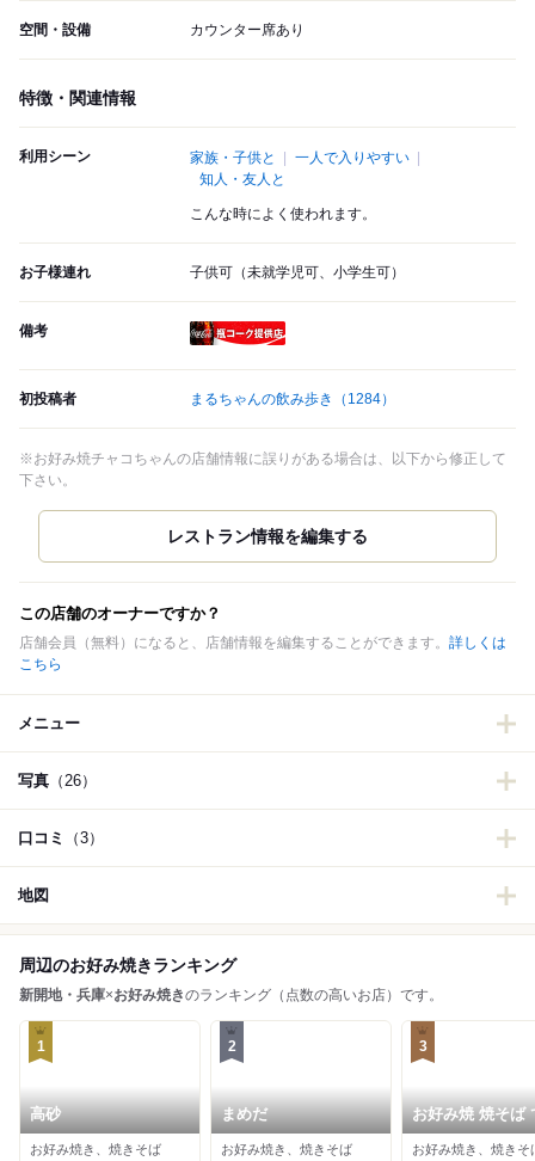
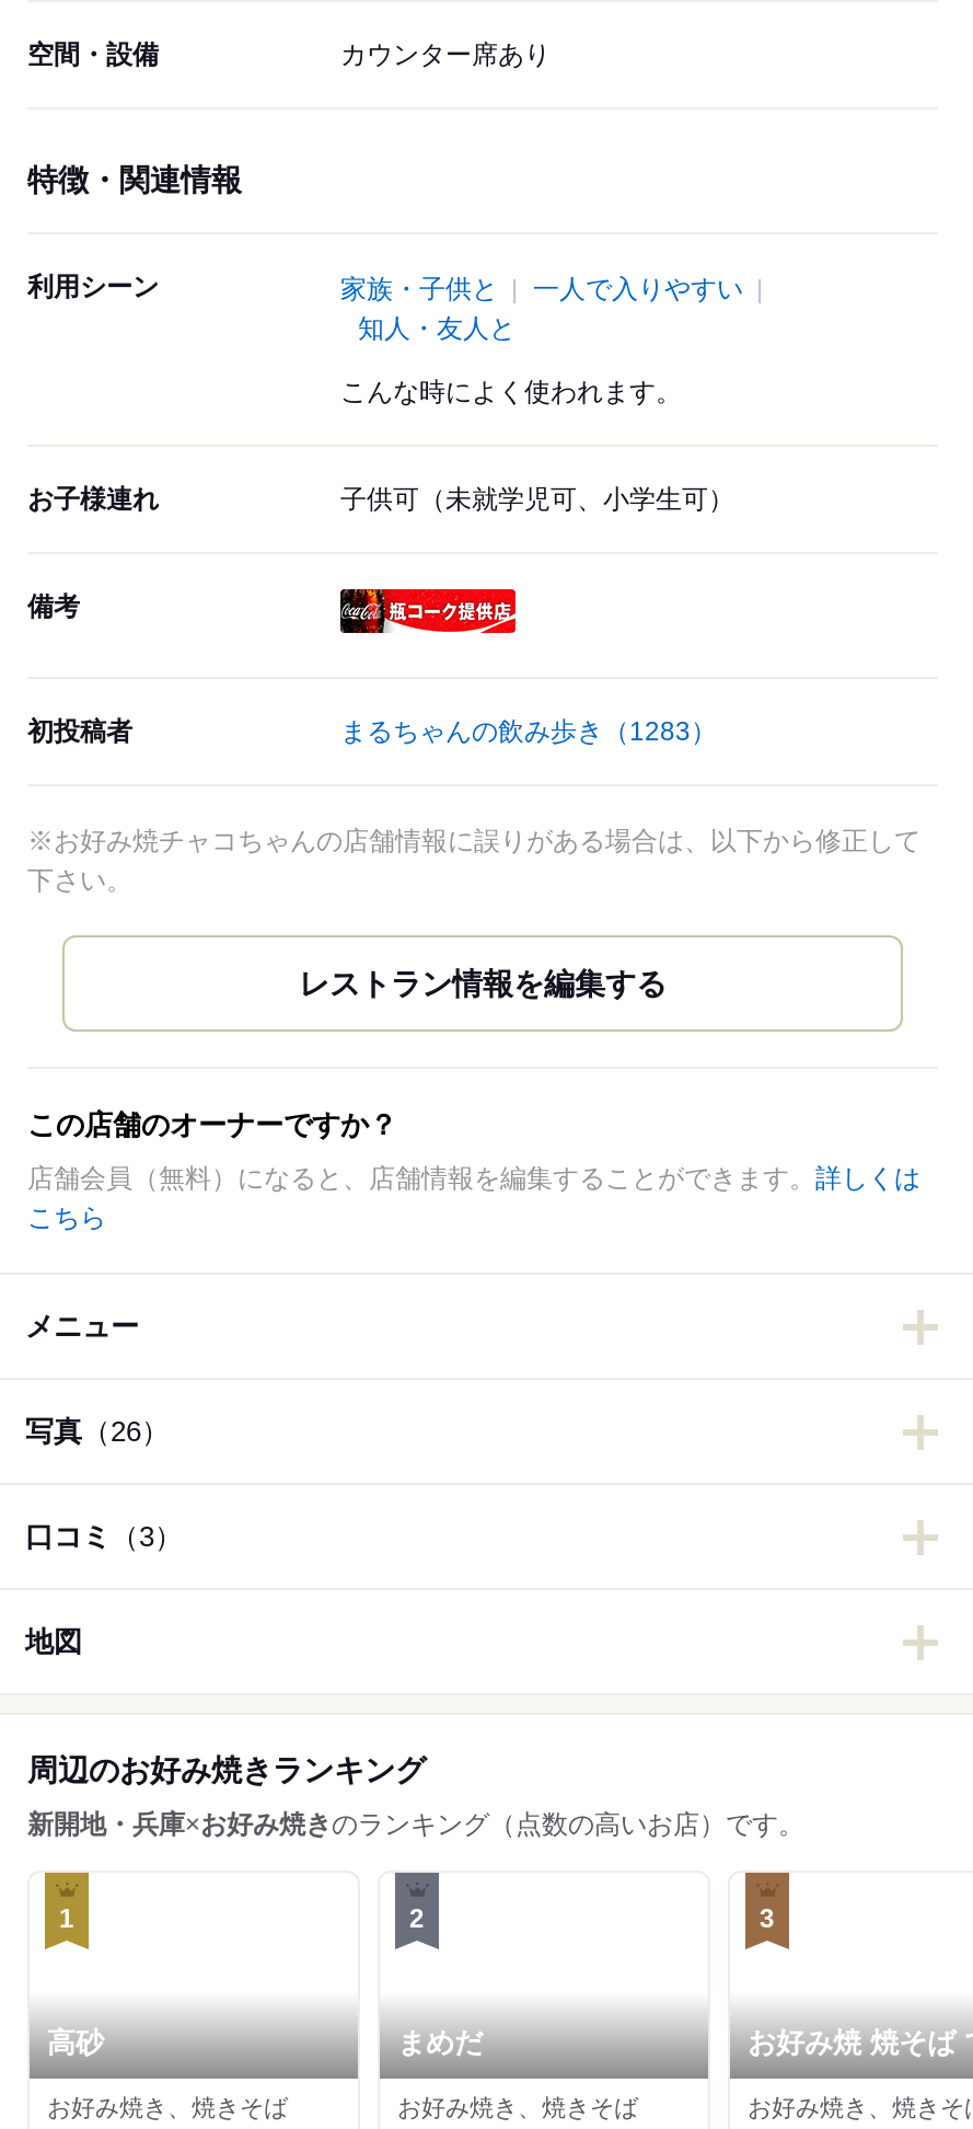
- まるちゃんの飲み歩き（1284）
+ まるちゃんの飲み歩き（1283）
